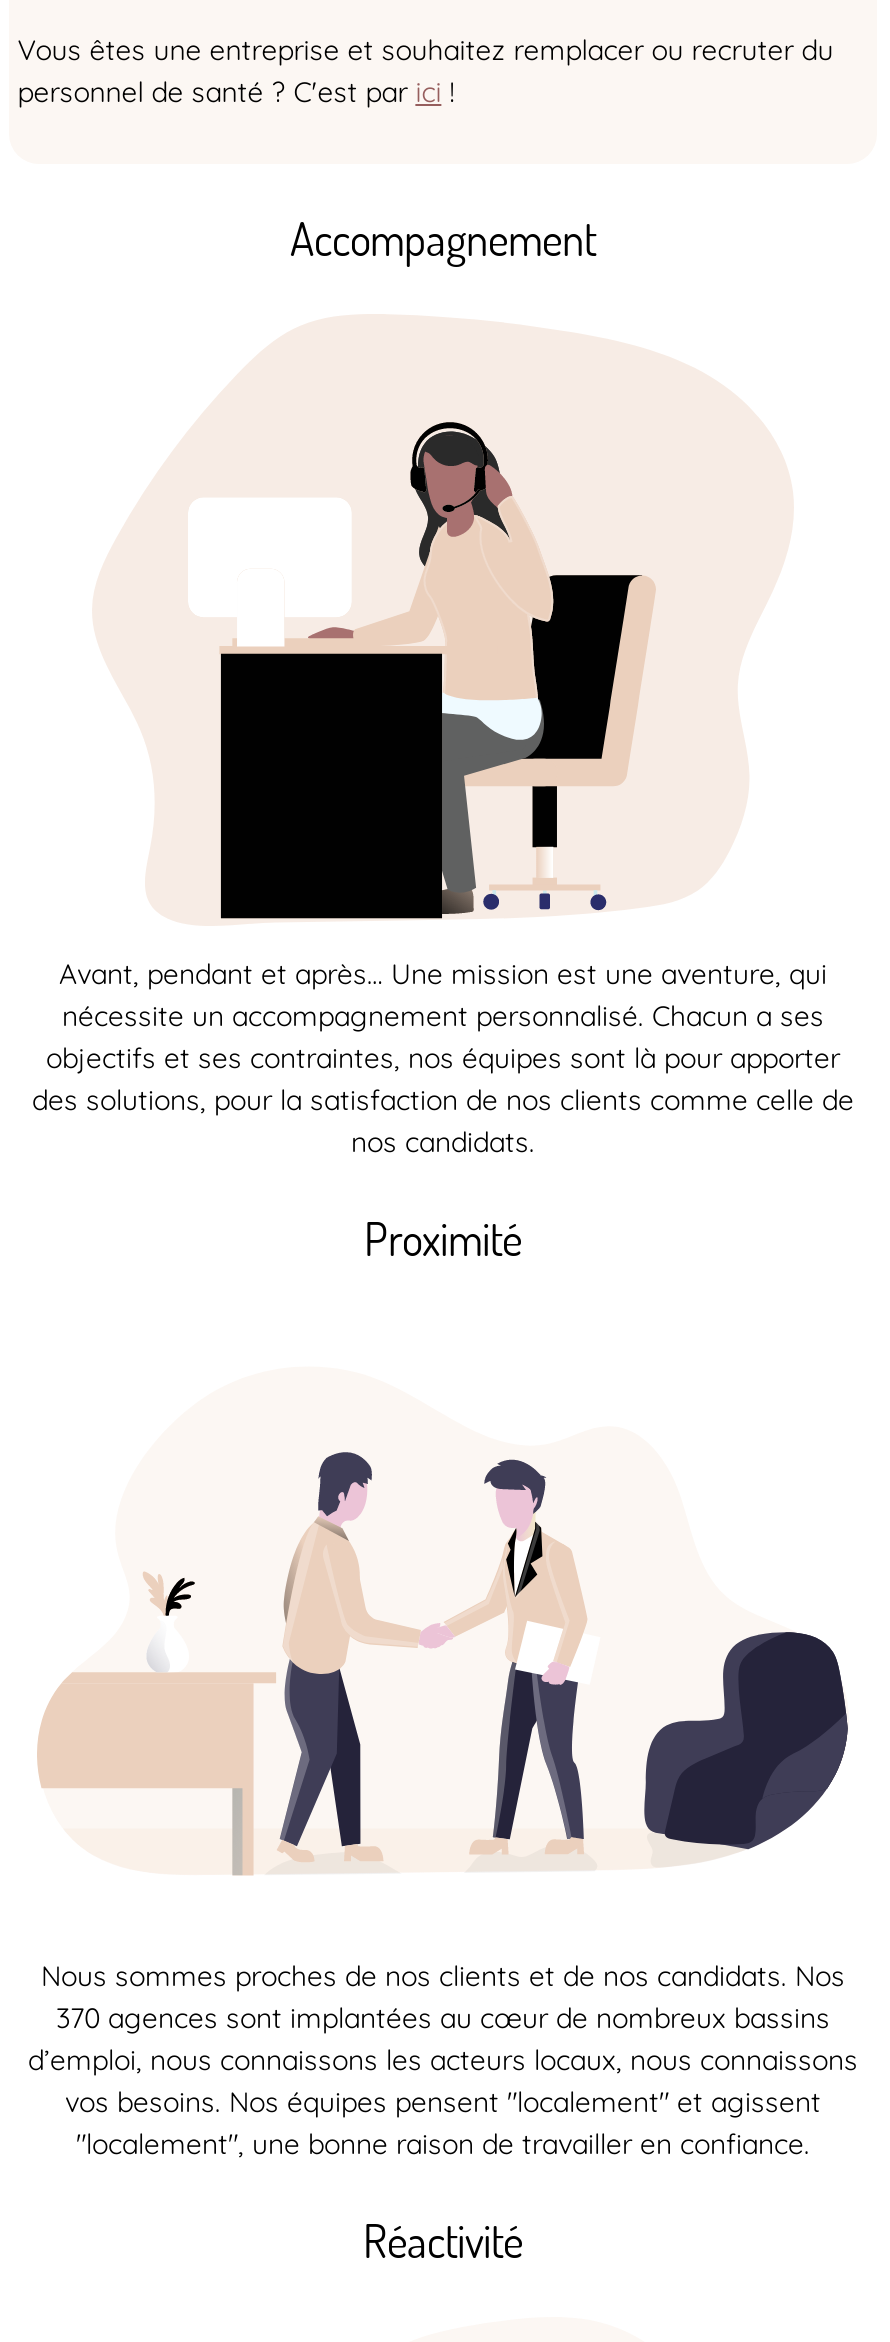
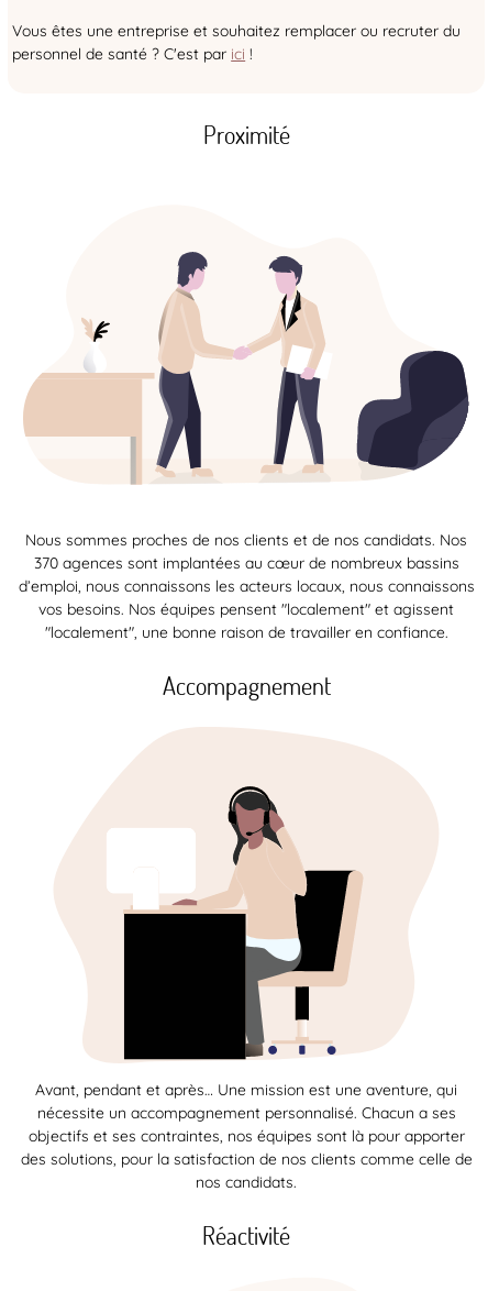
moved down: Accompagnement

moved down: [image] | Avant, pendant et après… Une mission est une aventure, qui | nécessite un accompagnement personnalisé. Chacun a ses | objectifs et ses contraintes, nos équipes sont là pour apporter | des solutions, pour la satisfaction de nos clients comme celle de | nos candidats.

moved up: [image] | Proximité | Nous sommes proches de nos clients et de nos candidats. Nos | 370 agences sont implantées au cœur de nombreux bassins | d’emploi, nous connaissons les acteurs locaux, nous connaissons | vos besoins. Nos équipes pensent "localement" et agissent | "localement", une bonne raison de travailler en confiance.
